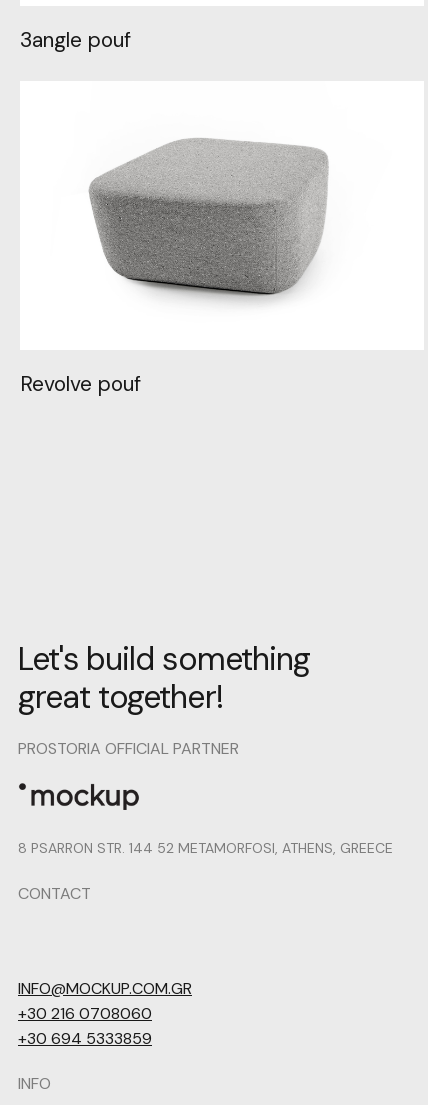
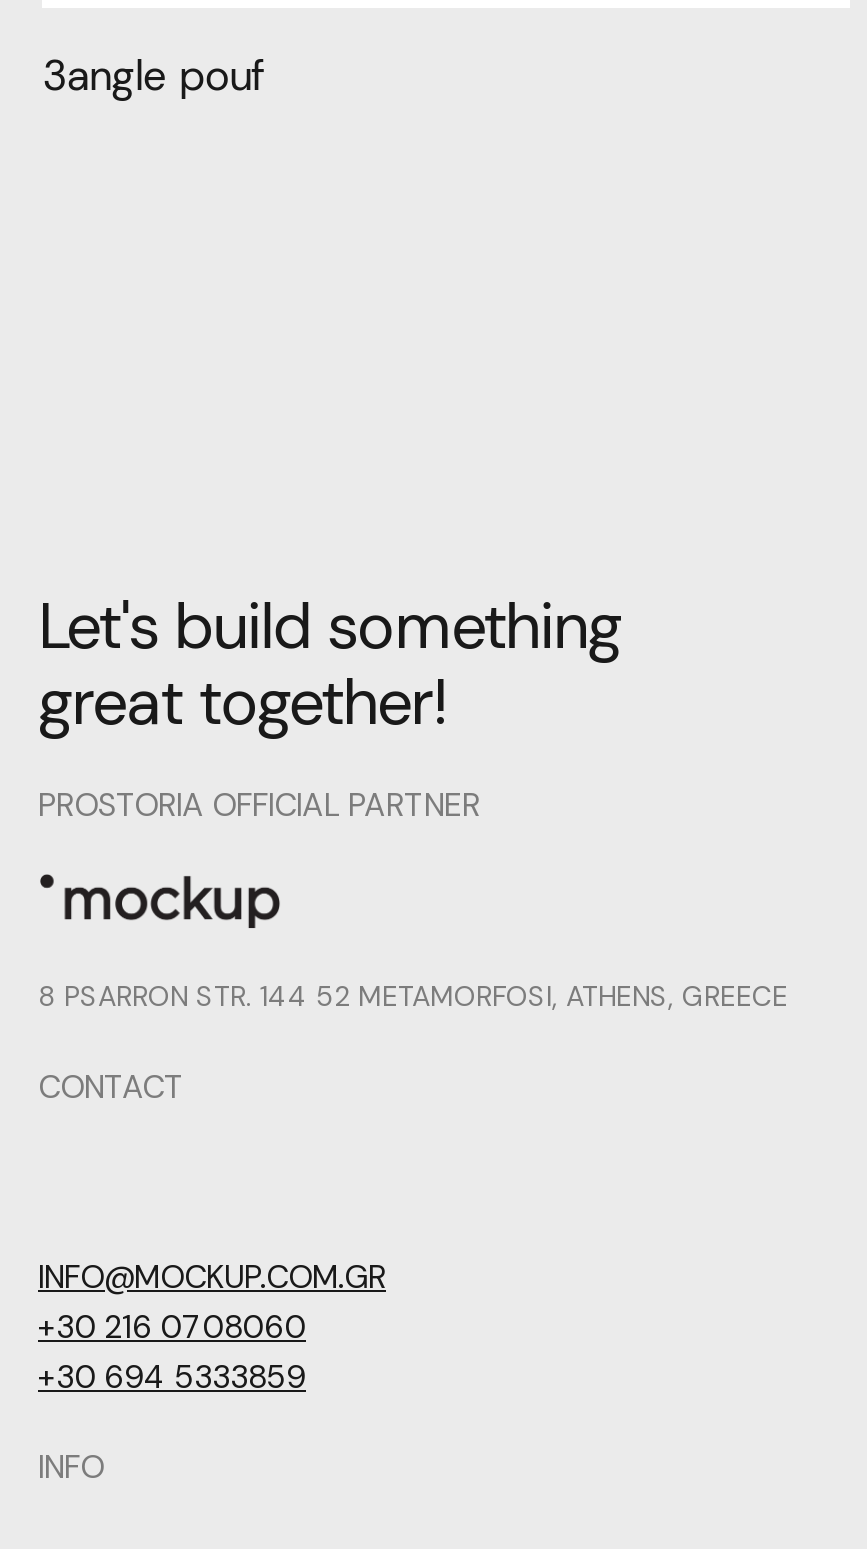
- [image]

- Revolve pouf
